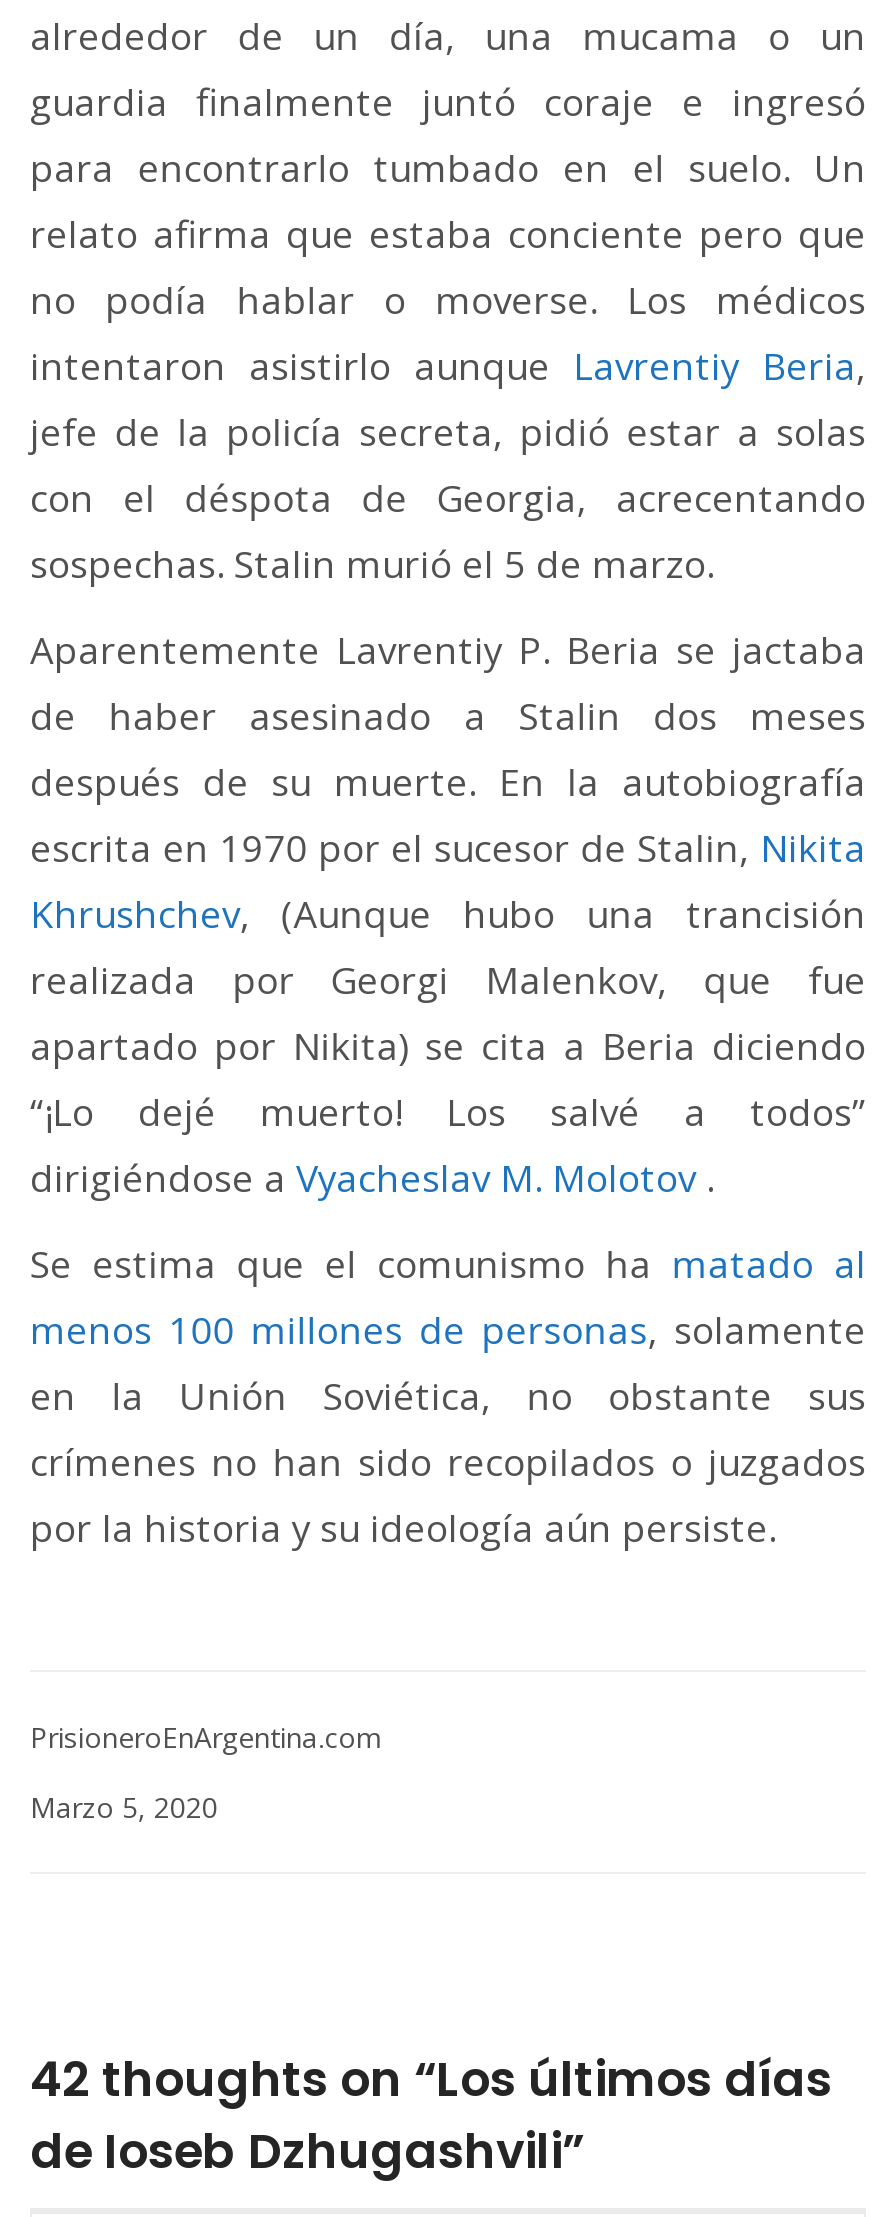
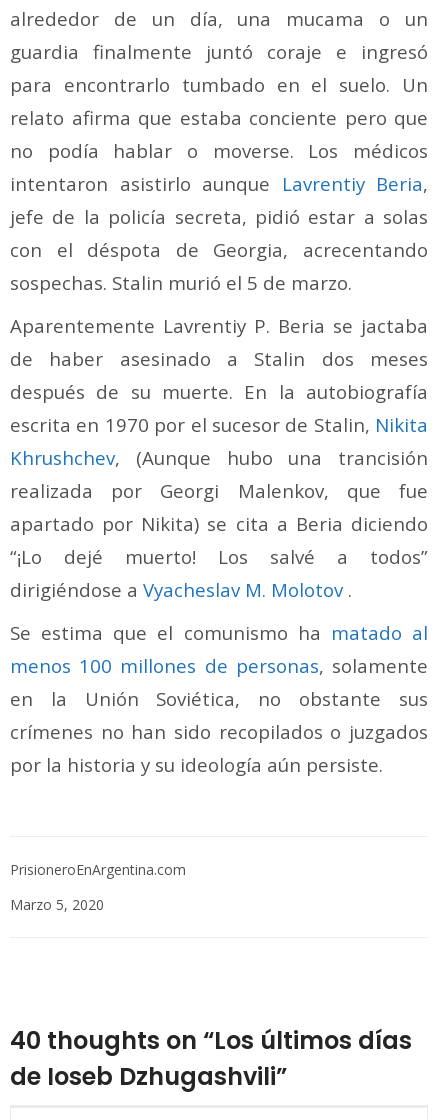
- 42 thoughts on “Los últimos días
+ 40 thoughts on “Los últimos días
